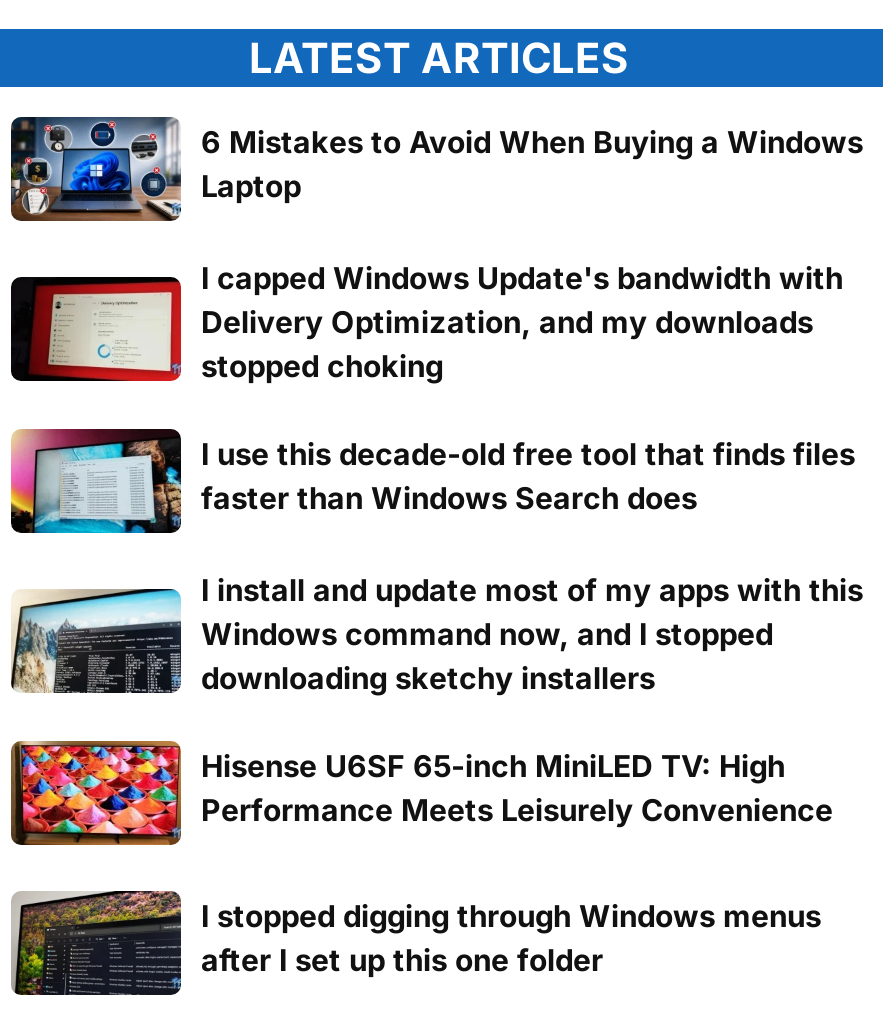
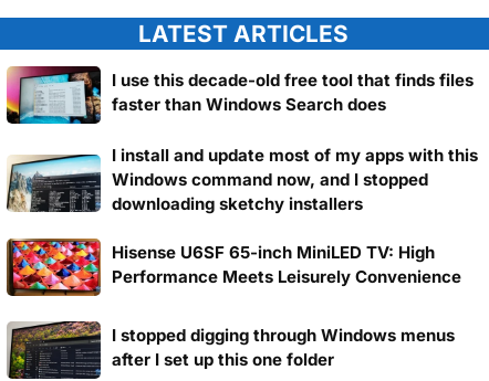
- [image]
- 6 Mistakes to Avoid When Buying a Windows
- Laptop
- I capped Windows Update's bandwidth with
- Delivery Optimization, and my downloads
- stopped choking

- [image]
